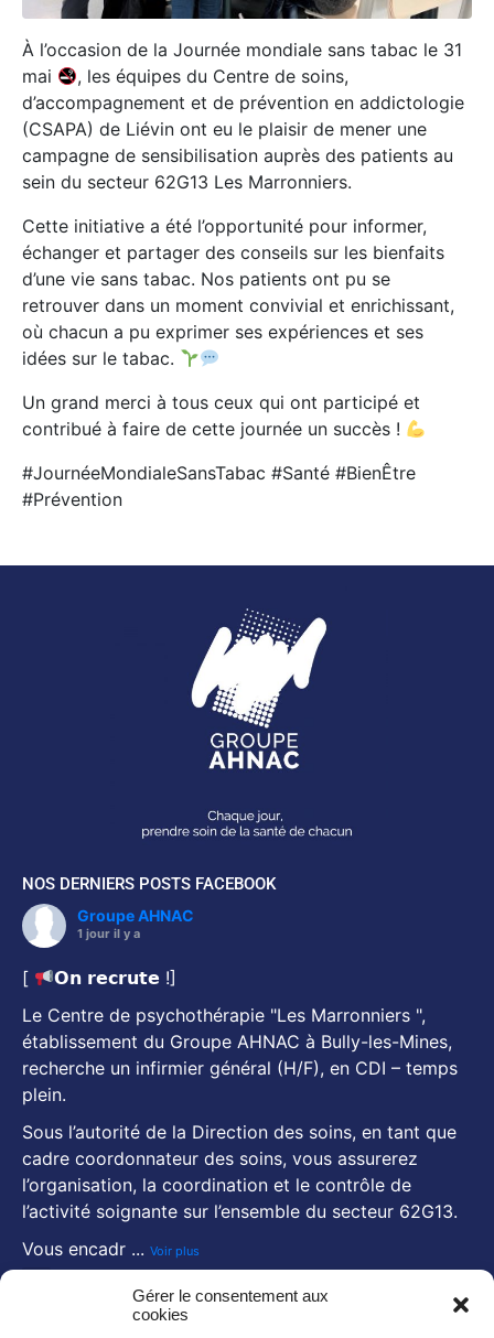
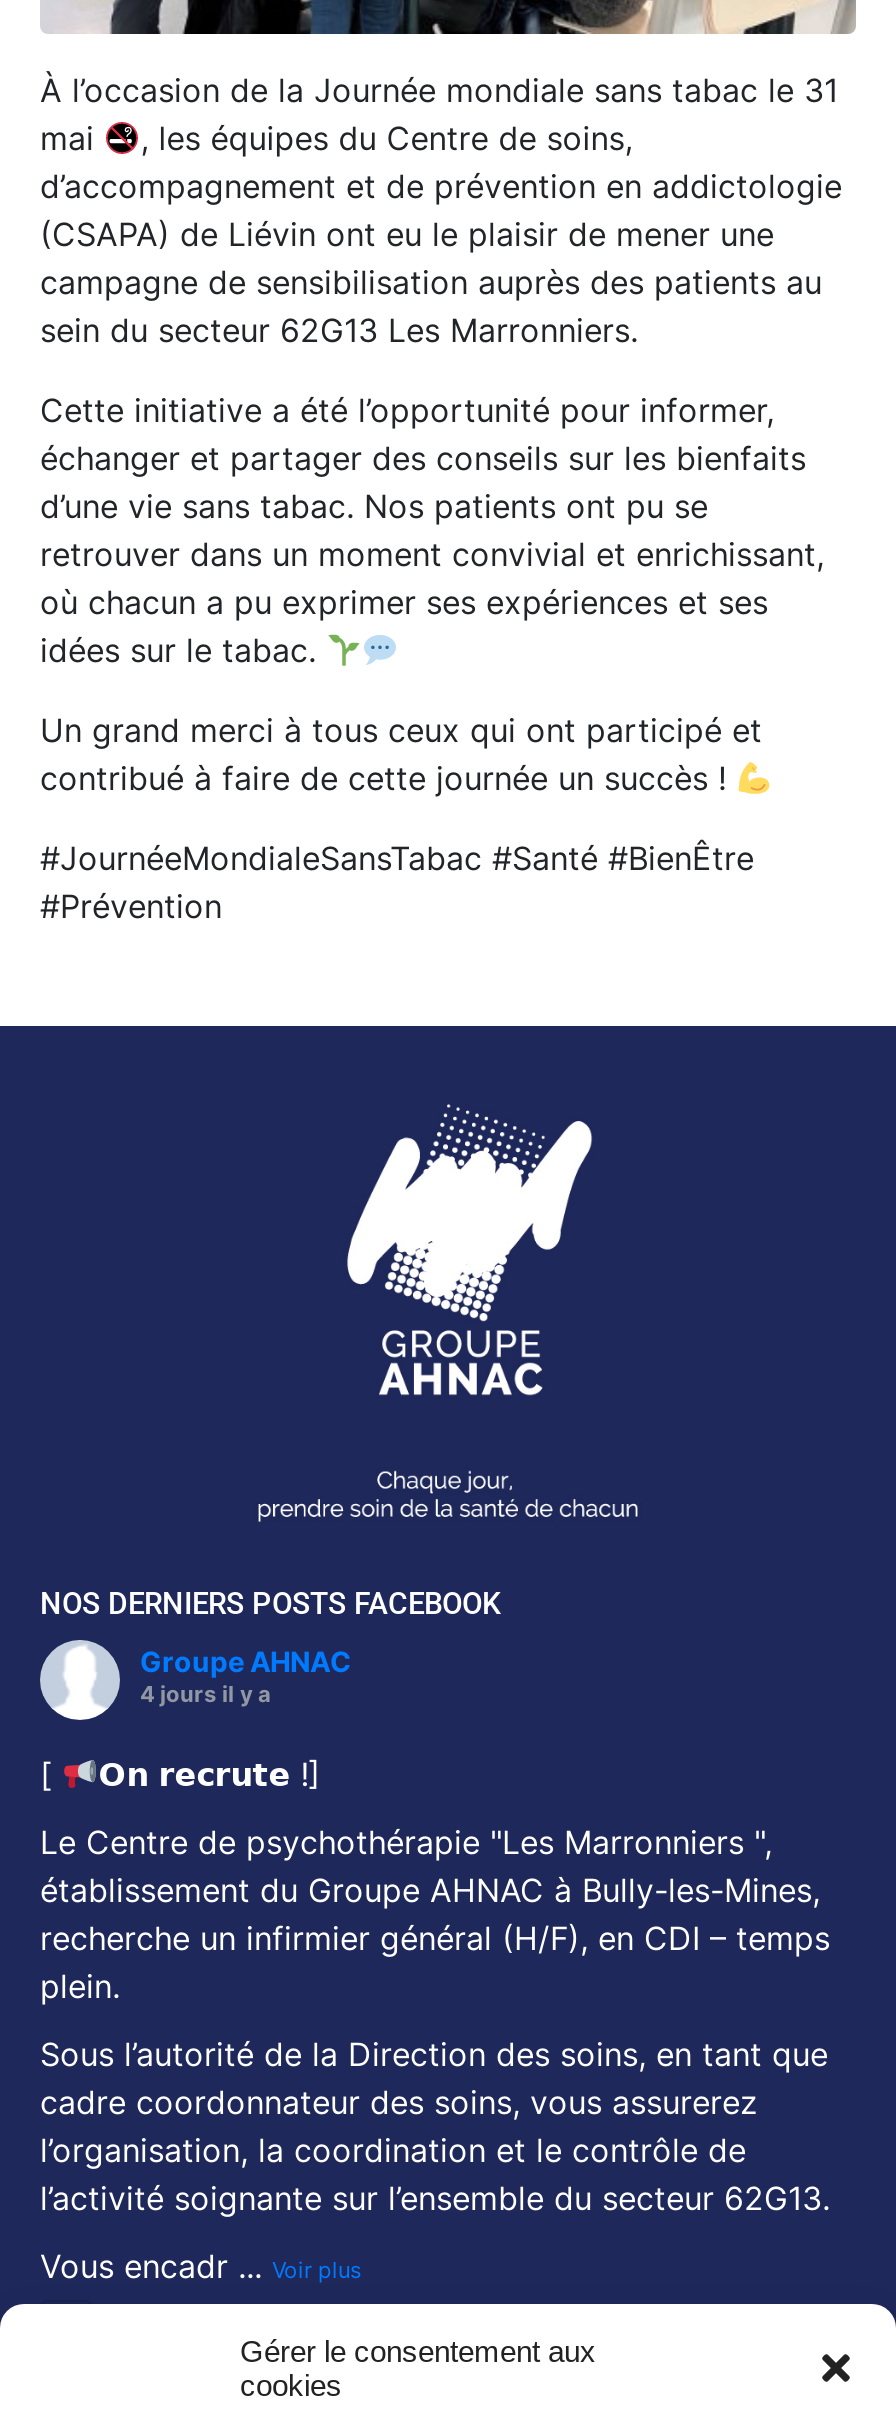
- 1 jour il y a
+ 4 jours il y a
